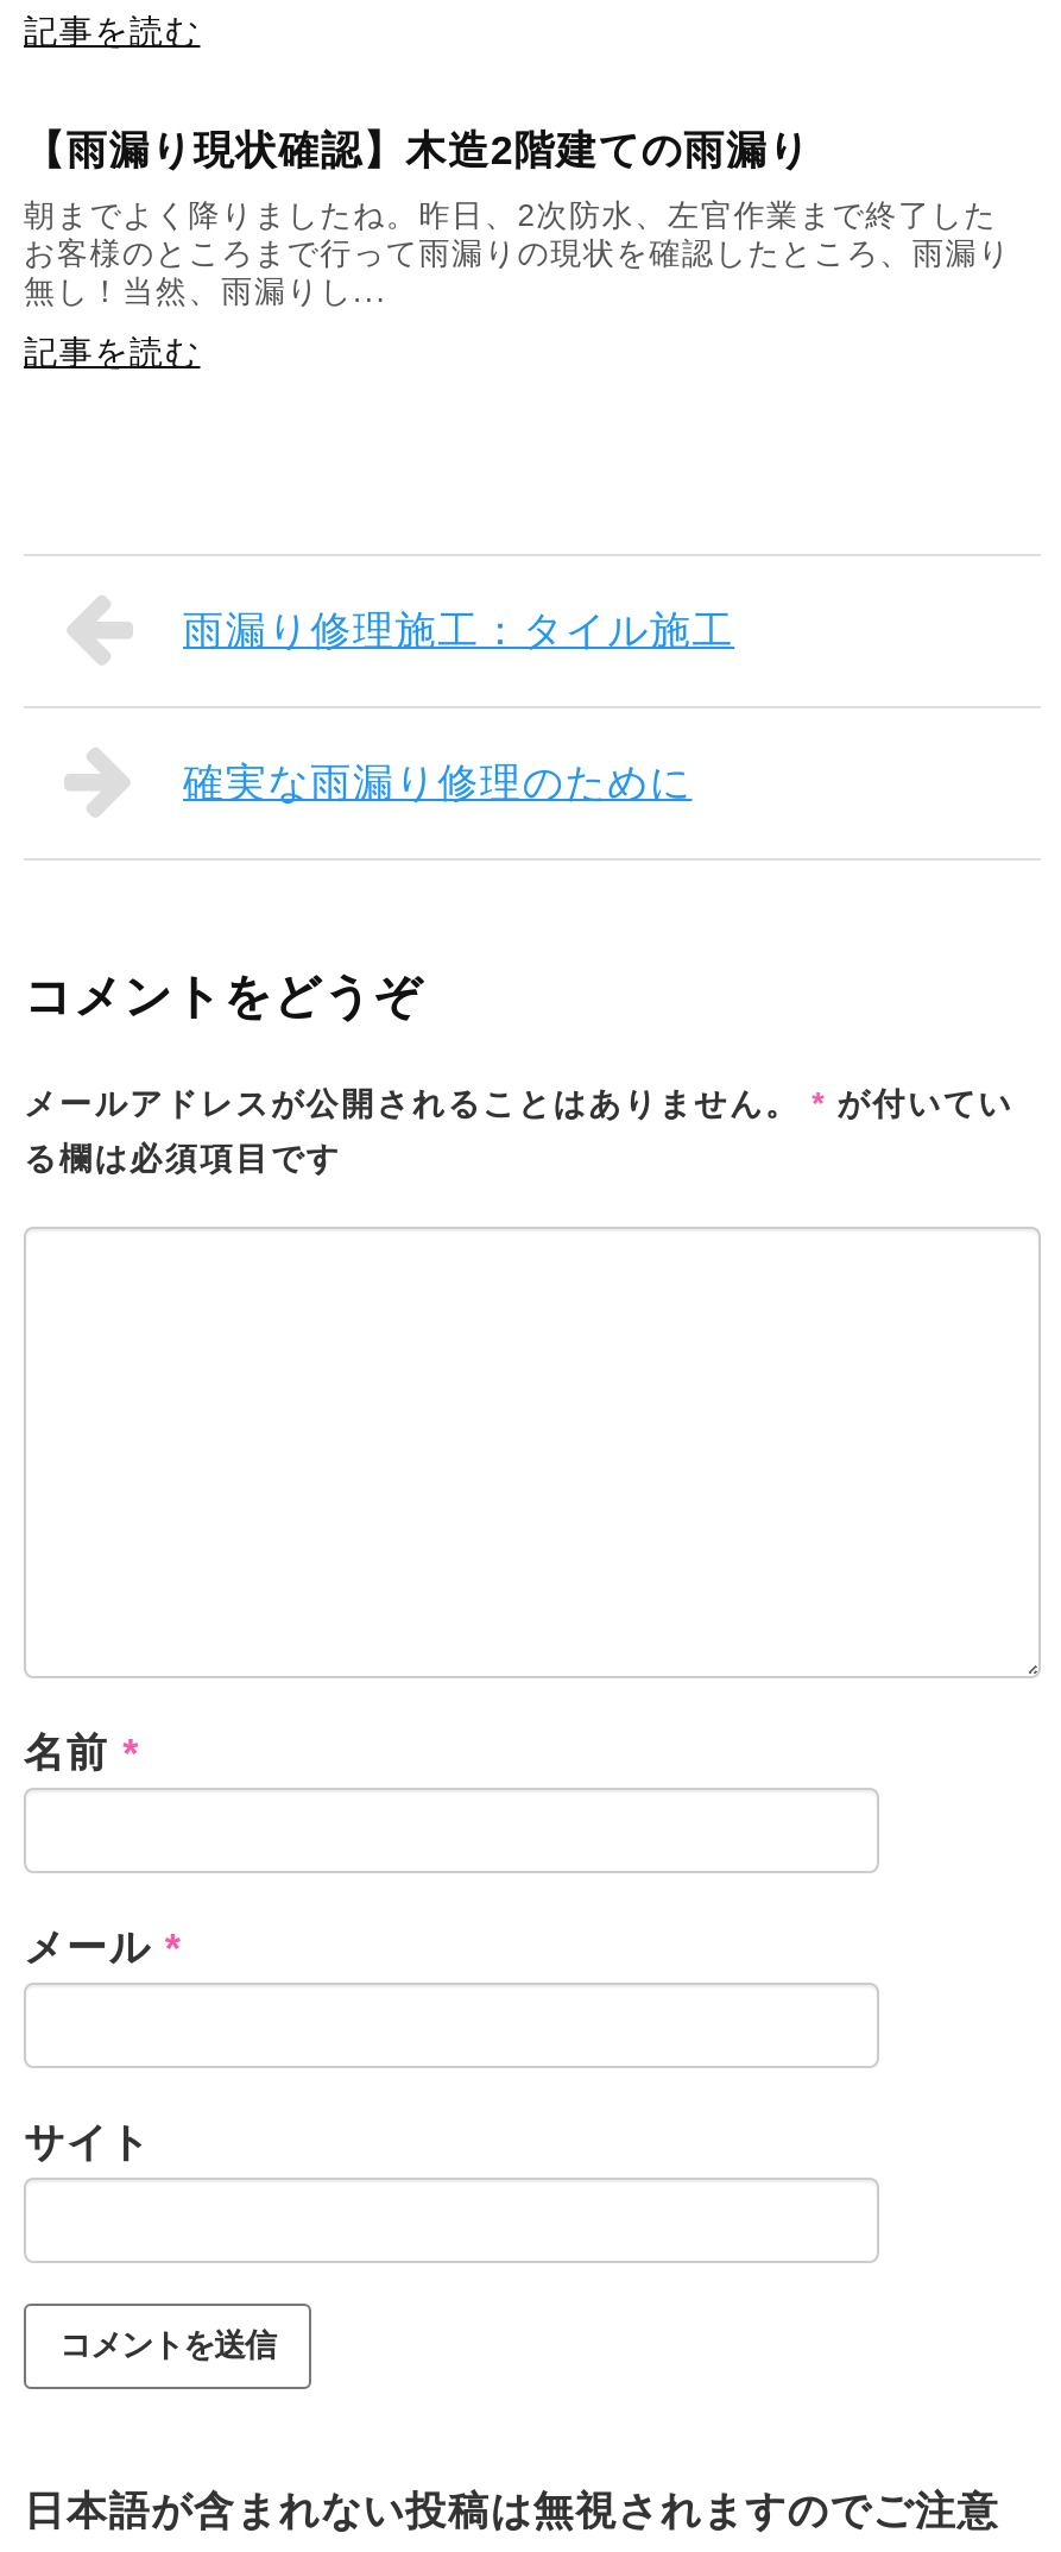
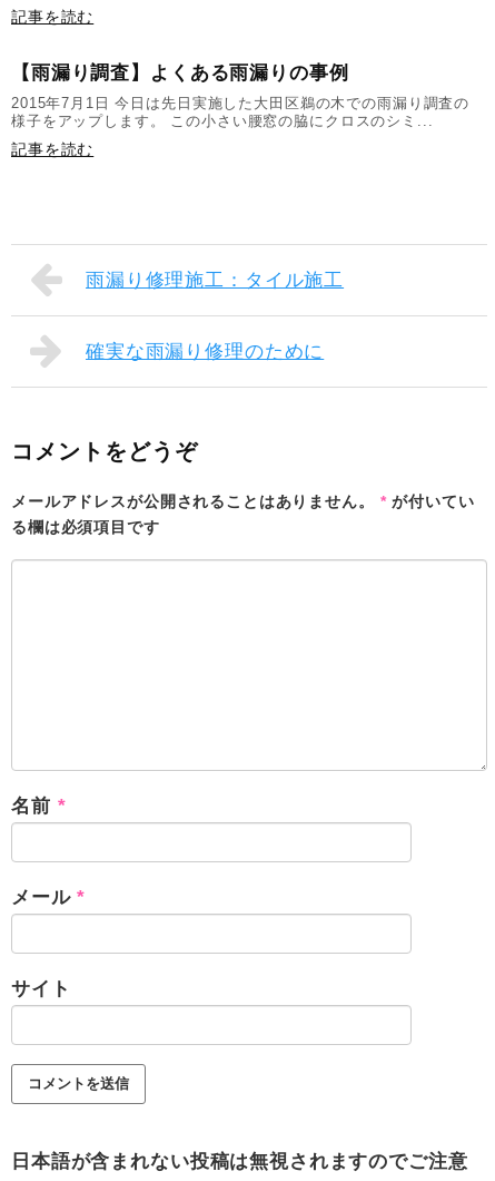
- 【雨漏り現状確認】木造2階建ての雨漏り
+ 【雨漏り調査】よくある雨漏りの事例

- 朝までよく降りましたね。昨日、2次防水、左官作業まで終了した
- お客様のところまで行って雨漏りの現状を確認したところ、雨漏り
- 無し！当然、雨漏りし...
+ 2015年7月1日 今日は先日実施した大田区鵜の木での雨漏り調査の
+ 様子をアップします。 この小さい腰窓の脇にクロスのシミ...
